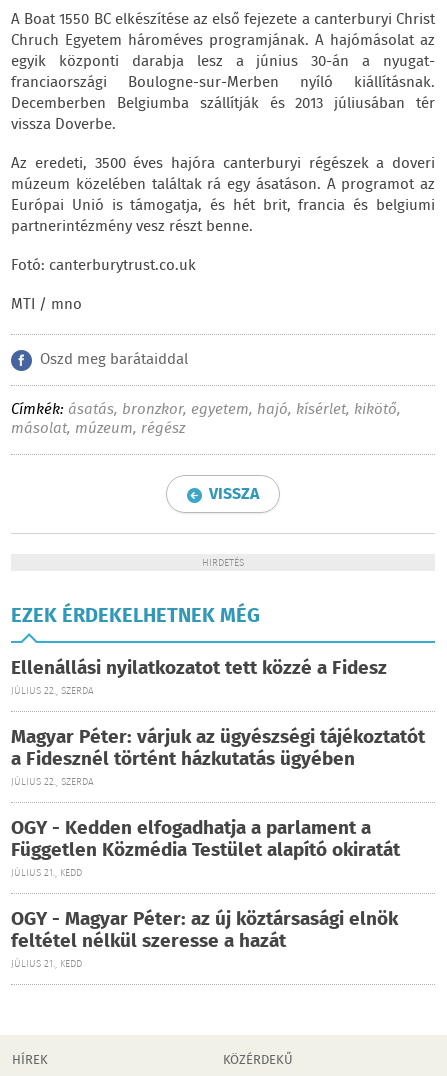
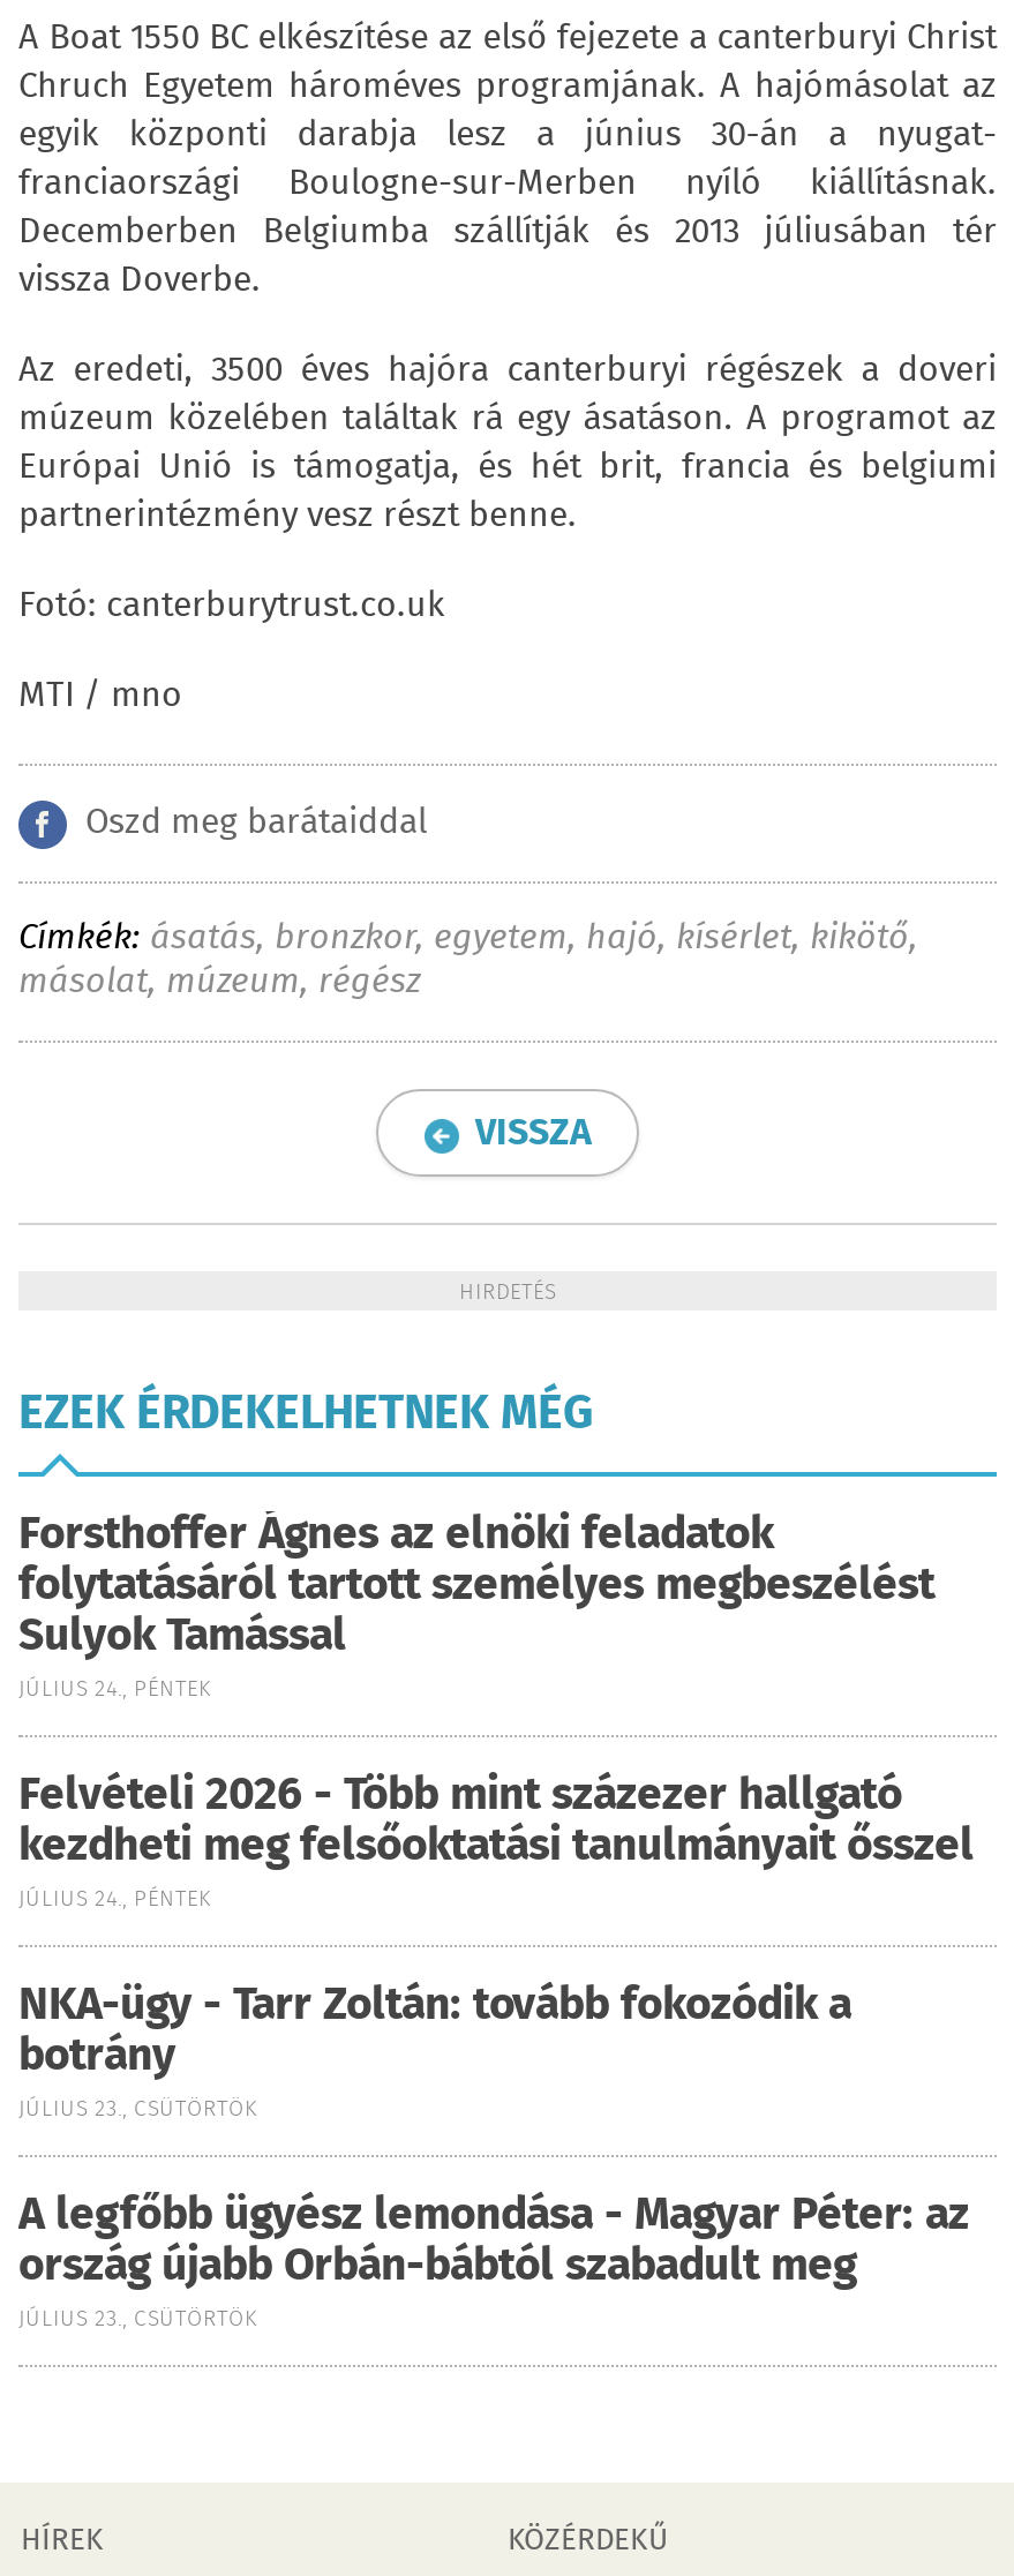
- Ellenállási nyilatkozatot tett közzé a Fidesz
- JÚLIUS 22., SZERDA
+ Forsthoffer Ágnes az elnöki feladatok
+ folytatásáról tartott személyes megbeszélést
+ Sulyok Tamással
+ JÚLIUS 24., PÉNTEK

- Magyar Péter: várjuk az ügyészségi tájékoztatót
- a Fidesznél történt házkutatás ügyében
- JÚLIUS 22., SZERDA
+ Felvételi 2026 - Több mint százezer hallgató
+ kezdheti meg felsőoktatási tanulmányait ősszel
+ JÚLIUS 24., PÉNTEK

- OGY - Kedden elfogadhatja a parlament a
- Független Közmédia Testület alapító okiratát
- JÚLIUS 21., KEDD
+ NKA-ügy - Tarr Zoltán: tovább fokozódik a
+ botrány
+ JÚLIUS 23., CSÜTÖRTÖK

- OGY - Magyar Péter: az új köztársasági elnök
- feltétel nélkül szeresse a hazát
- JÚLIUS 21., KEDD
+ A legfőbb ügyész lemondása - Magyar Péter: az
+ ország újabb Orbán-bábtól szabadult meg
+ JÚLIUS 23., CSÜTÖRTÖK
